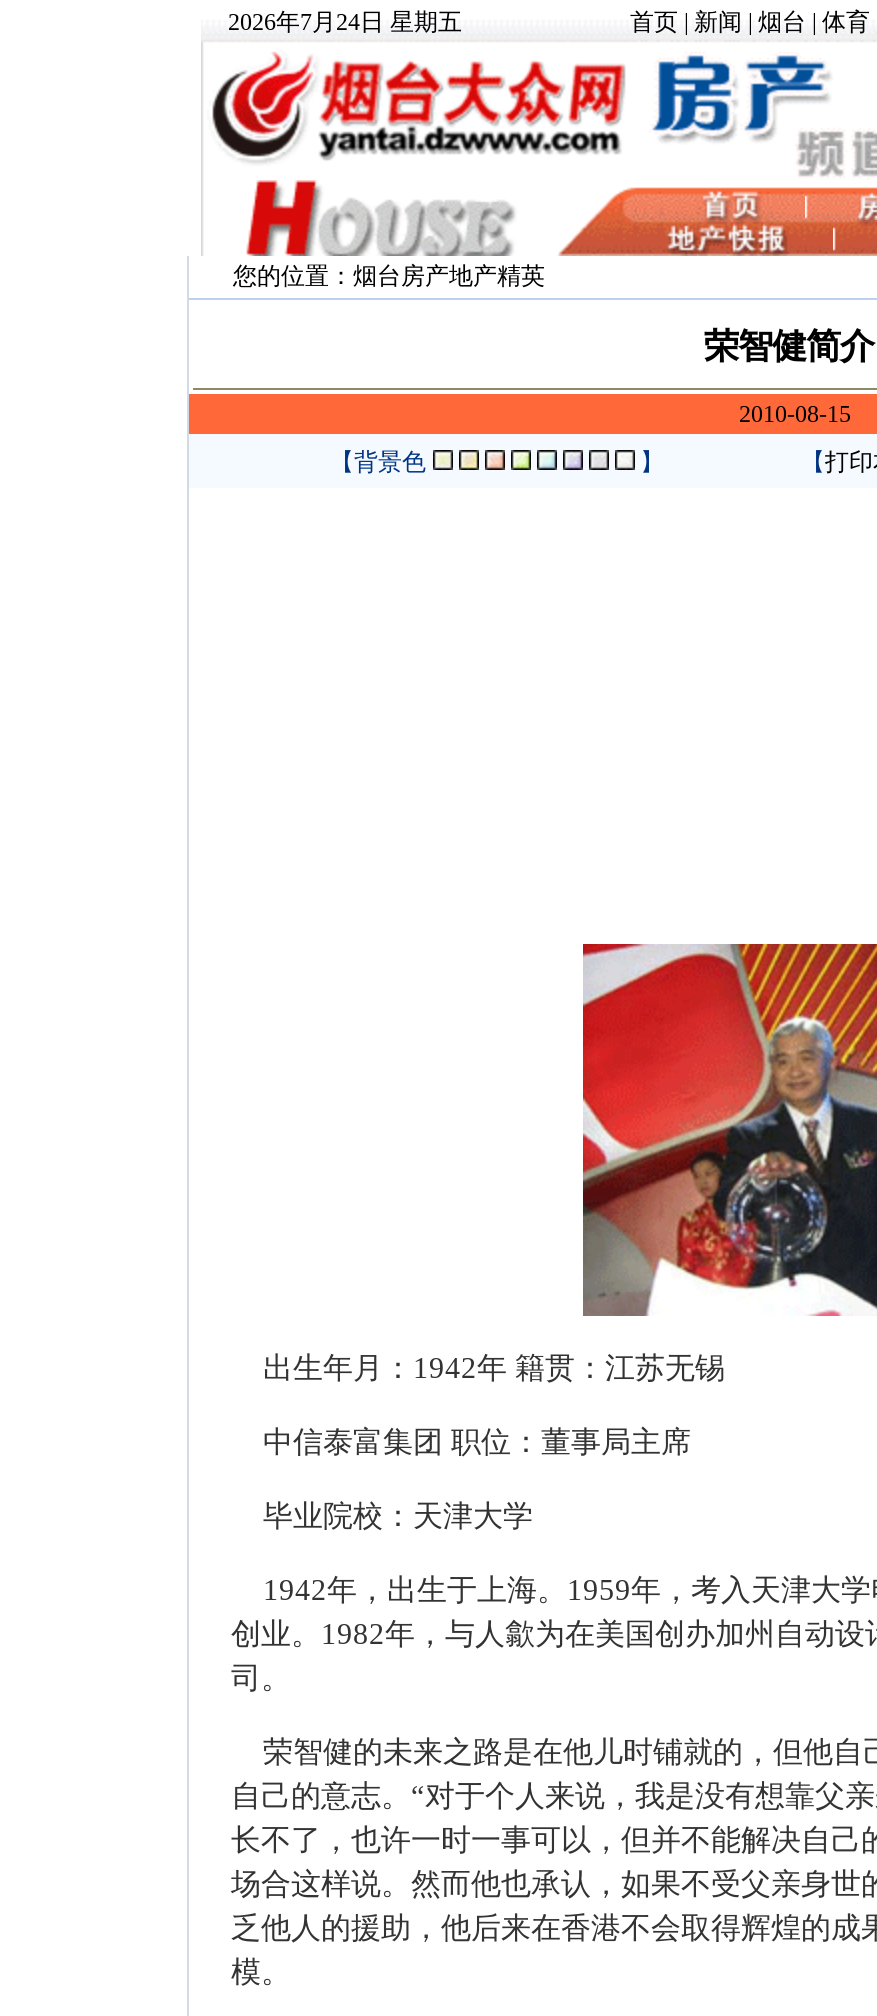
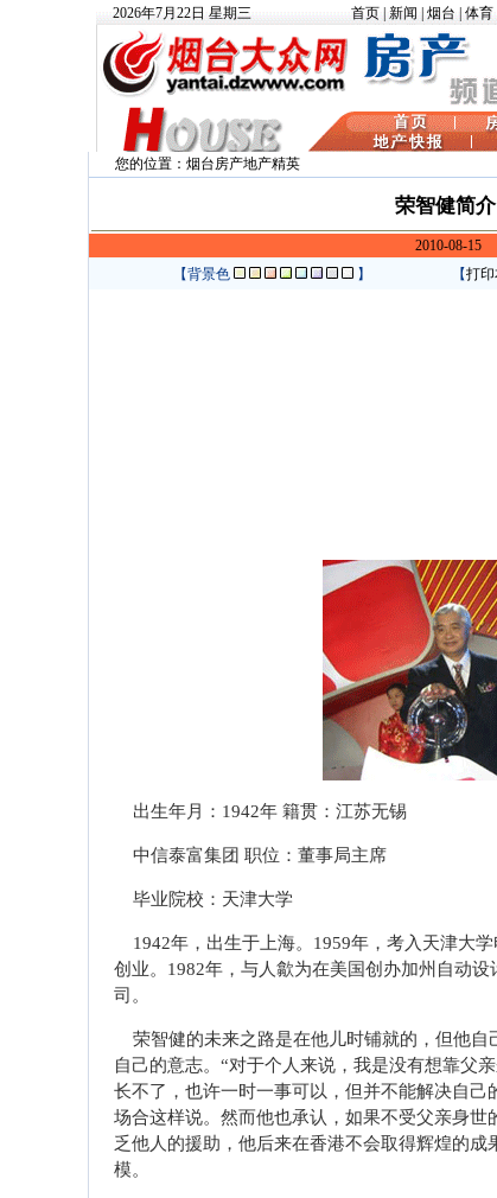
- 2026年7月24日 星期五
+ 2026年7月22日 星期三
